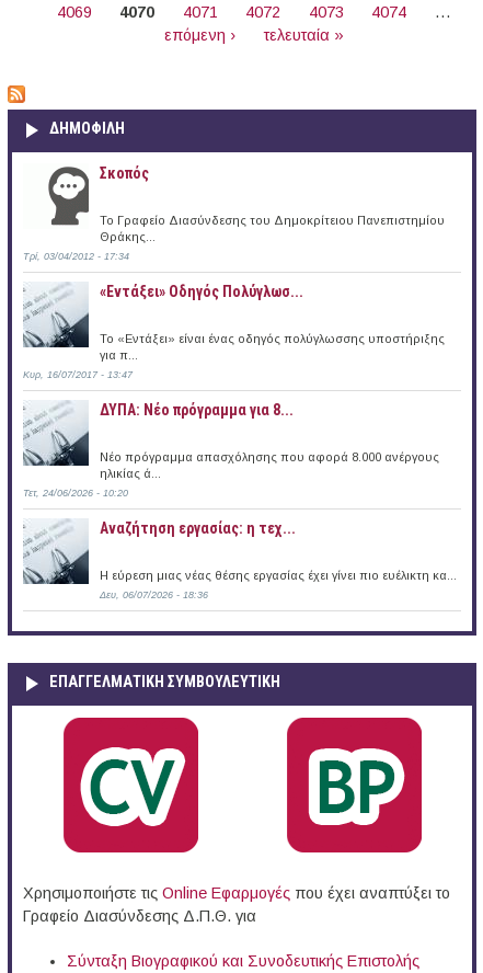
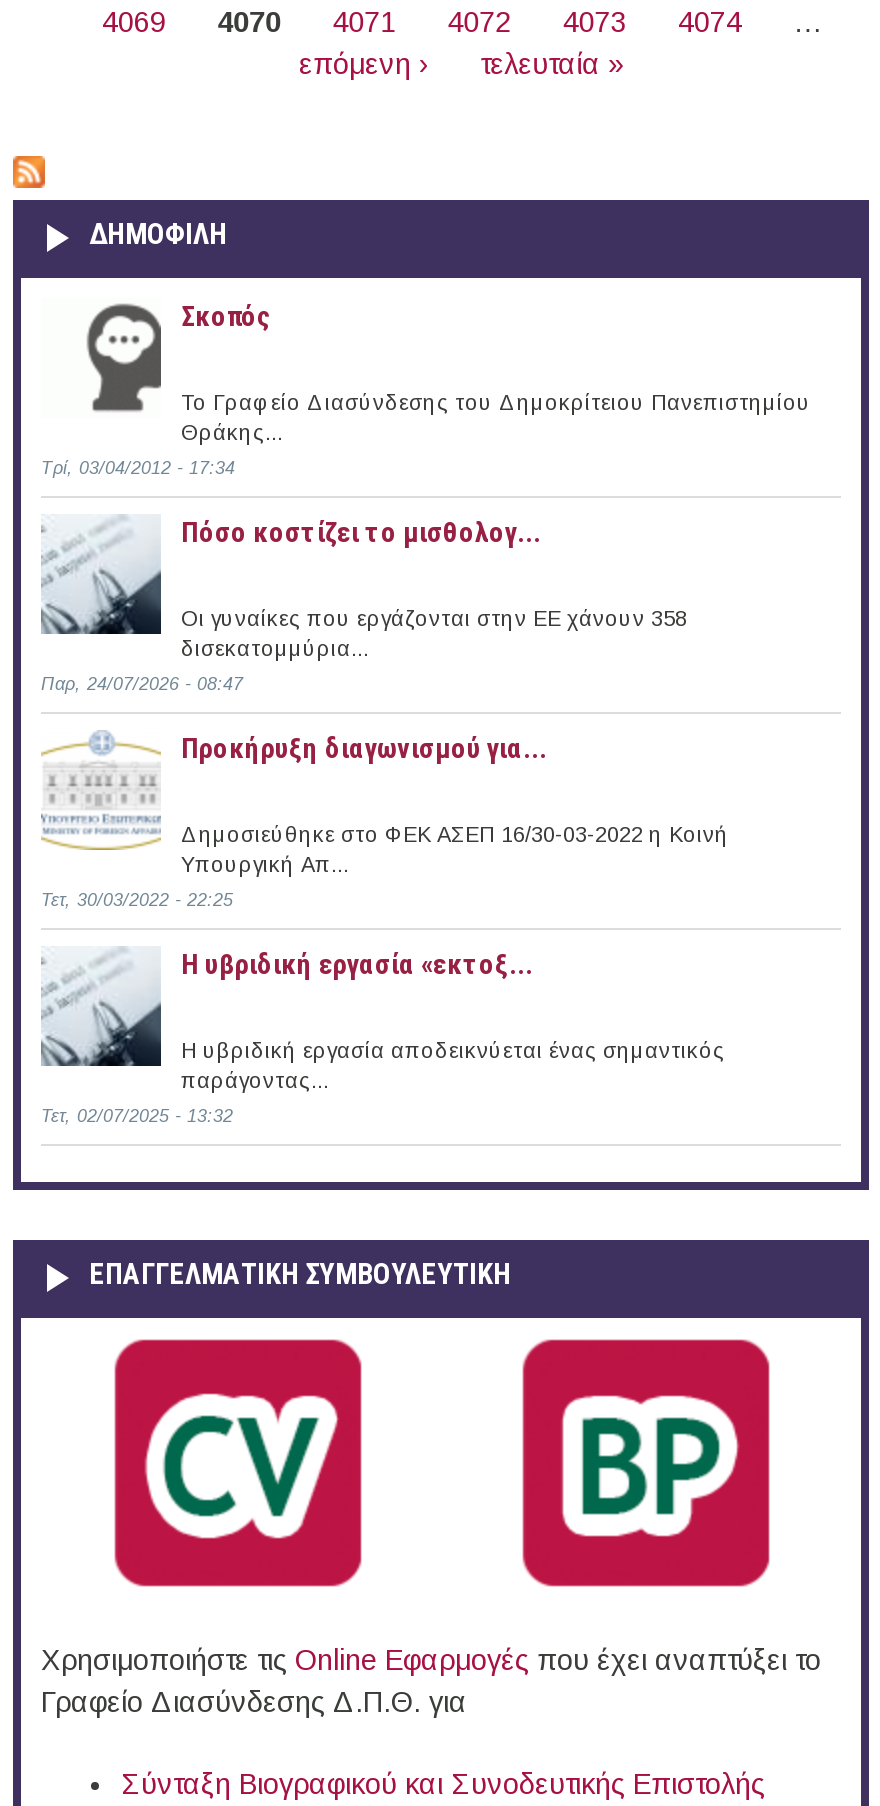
- «Εντάξει» Oδηγός Πολύγλωσ...
+ Πόσο κοστίζει το μισθολογ...

- Το «Εντάξει» είναι ένας οδηγός πολύγλωσσης υποστήριξης
- για π...
+ Οι γυναίκες που εργάζονται στην ΕΕ χάνουν 358
+ δισεκατομμύρια...

- Κυρ, 16/07/2017 - 13:47
+ Παρ, 24/07/2026 - 08:47

- ΔΥΠΑ: Νέο πρόγραμμα για 8...
+ Προκήρυξη διαγωνισμού για...

- [image]
- Νέο πρόγραμμα απασχόλησης που αφορά 8.000 ανέργους
- ηλικίας ά...
+ [image]
+ Δημοσιεύθηκε στο ΦΕΚ ΑΣΕΠ 16/30-03-2022 η Κοινή
+ Υπουργική Απ...

- Τετ, 24/06/2026 - 10:20
+ Τετ, 30/03/2022 - 22:25

- Αναζήτηση εργασίας: η τεχ...
+ Η υβριδική εργασία «εκτοξ...

- Η εύρεση μιας νέας θέσης εργασίας έχει γίνει πιο ευέλικτη κα...
+ Η υβριδική εργασία αποδεικνύεται ένας σημαντικός
+ παράγοντας...

- Δευ, 06/07/2026 - 18:36
+ Τετ, 02/07/2025 - 13:32
